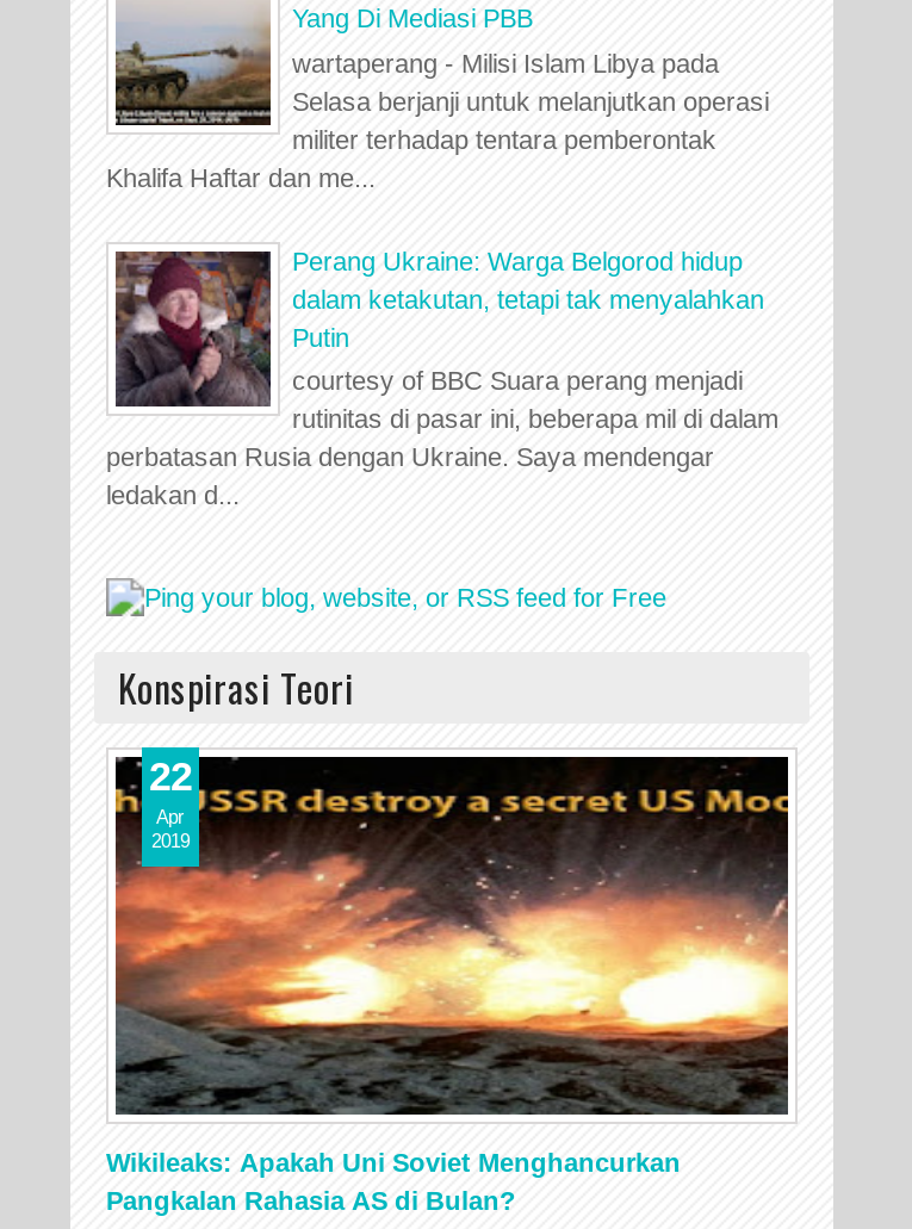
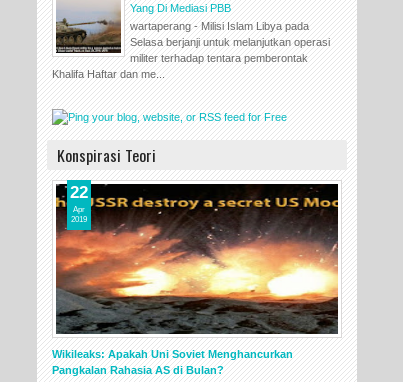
- [image]
- Perang Ukraine: Warga Belgorod hidup
- dalam ketakutan, tetapi tak menyalahkan
- Putin
- courtesy of BBC Suara perang menjadi
- rutinitas di pasar ini, beberapa mil di dalam
- perbatasan Rusia dengan Ukraine. Saya mendengar
- ledakan d...
